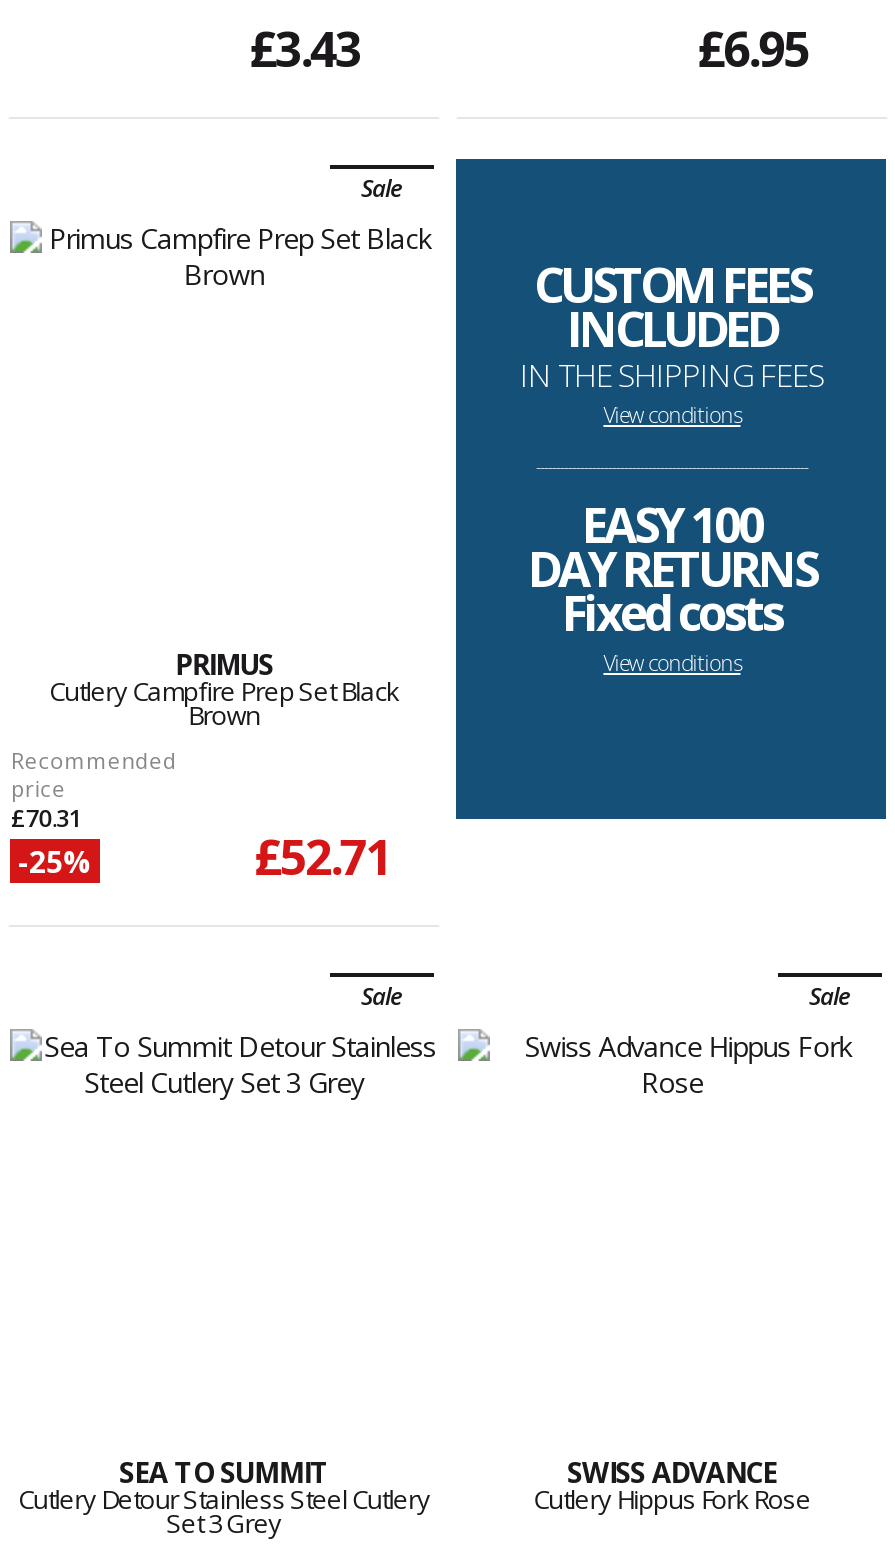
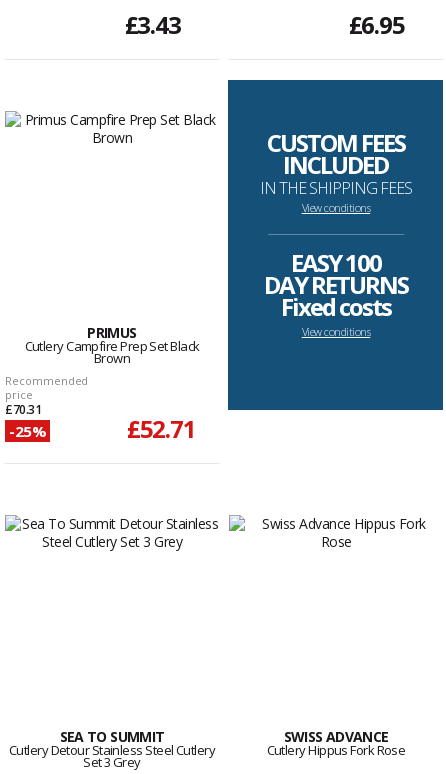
- Sale

- Sale

- Sale
